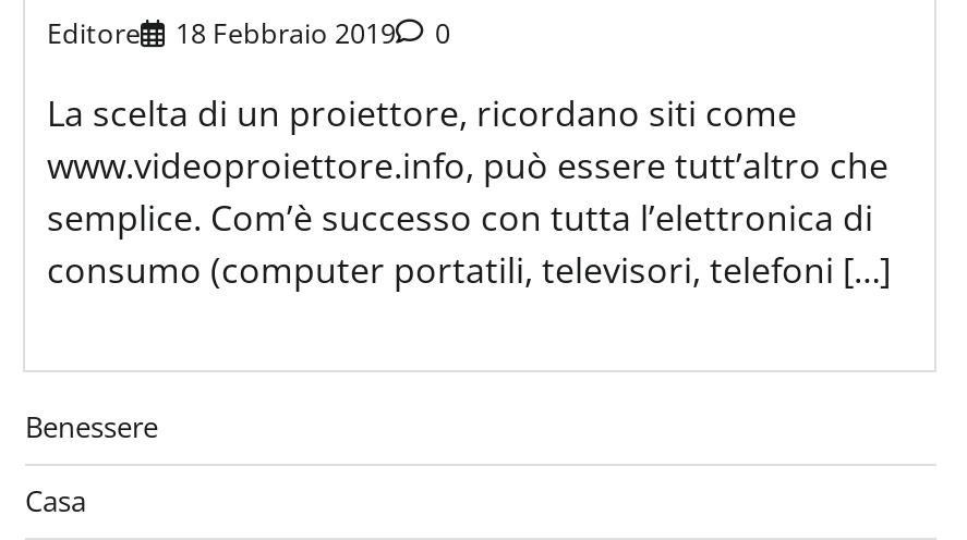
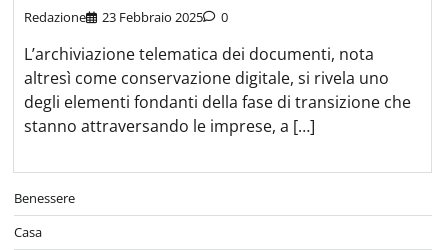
- Editore
- 18 Febbraio 2019
+ Redazione
+ 23 Febbraio 2025

- La scelta di un proiettore, ricordano siti come
- www.videoproiettore.info, può essere tutt’altro che
- semplice. Com’è successo con tutta l’elettronica di
- consumo (computer portatili, televisori, telefoni […]
+ L’archiviazione telematica dei documenti, nota
+ altresì come conservazione digitale, si rivela uno
+ degli elementi fondanti della fase di transizione che
+ stanno attraversando le imprese, a […]
